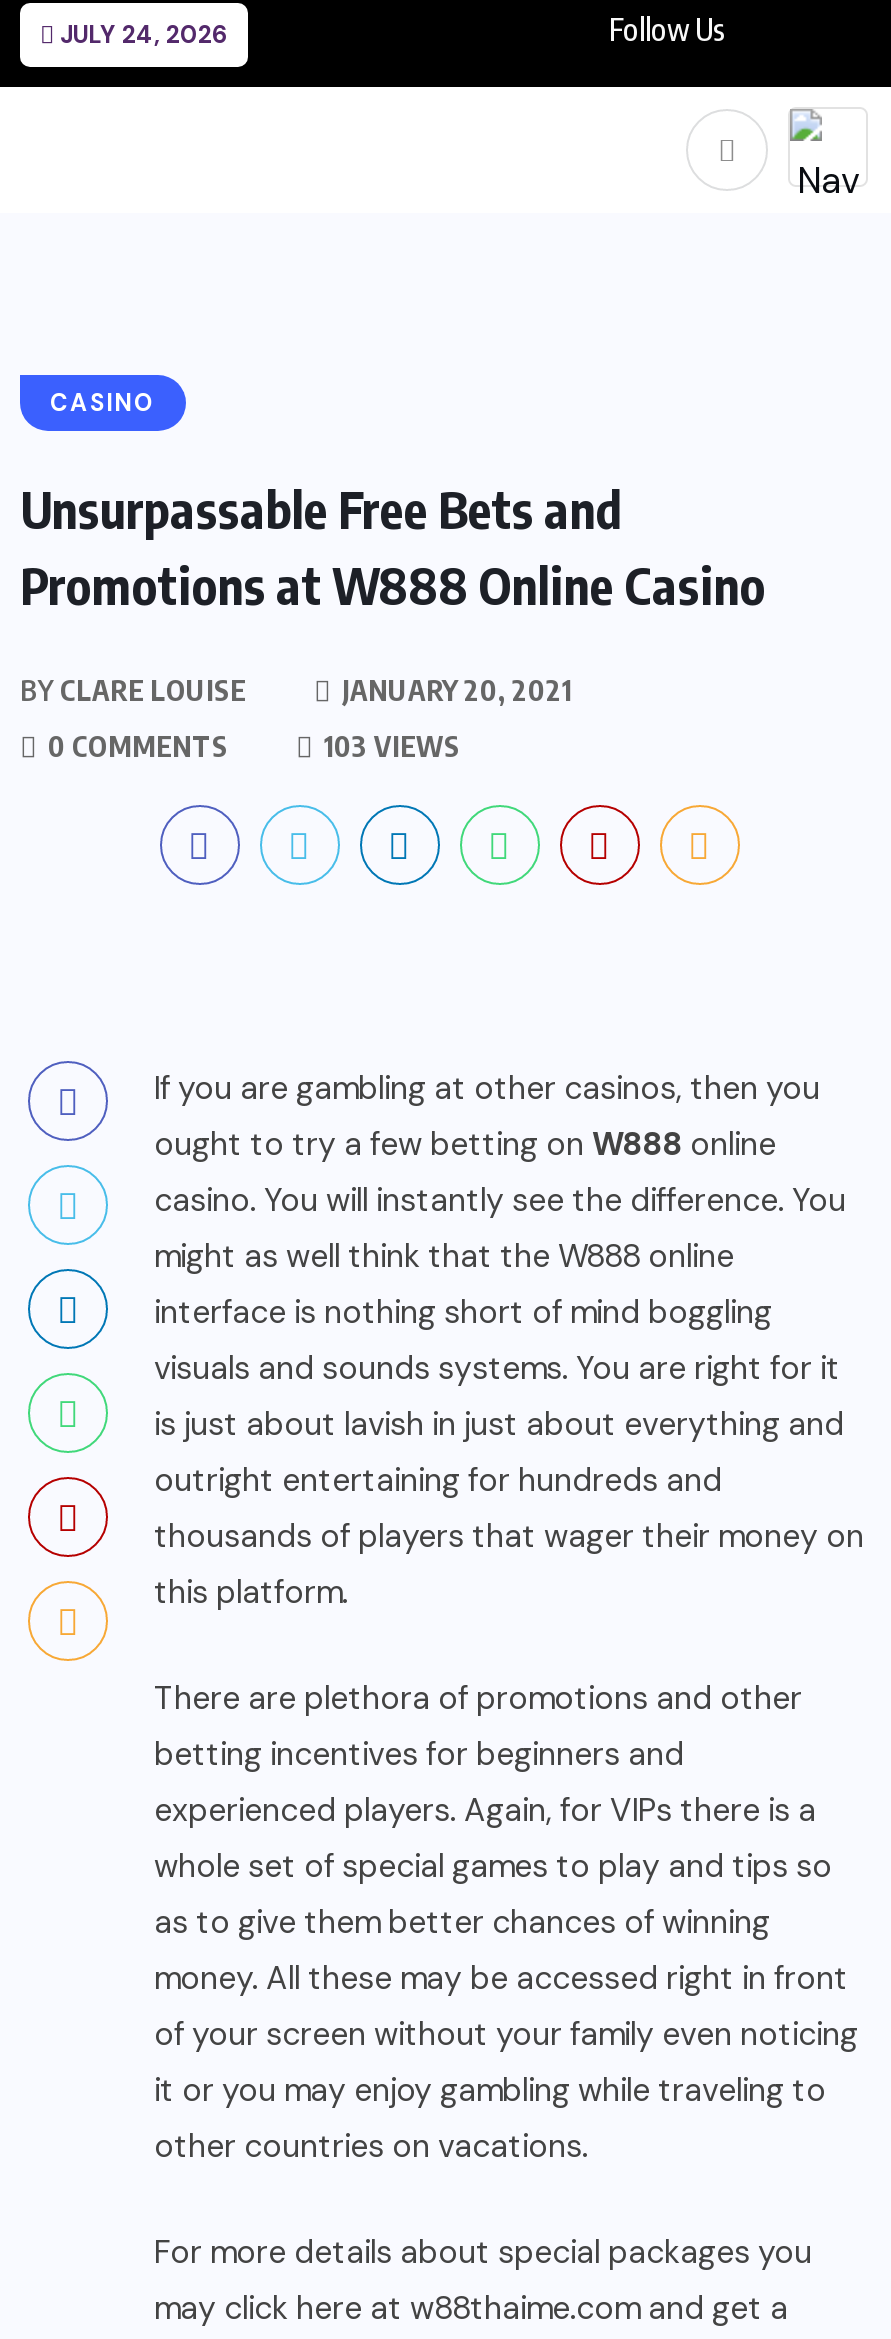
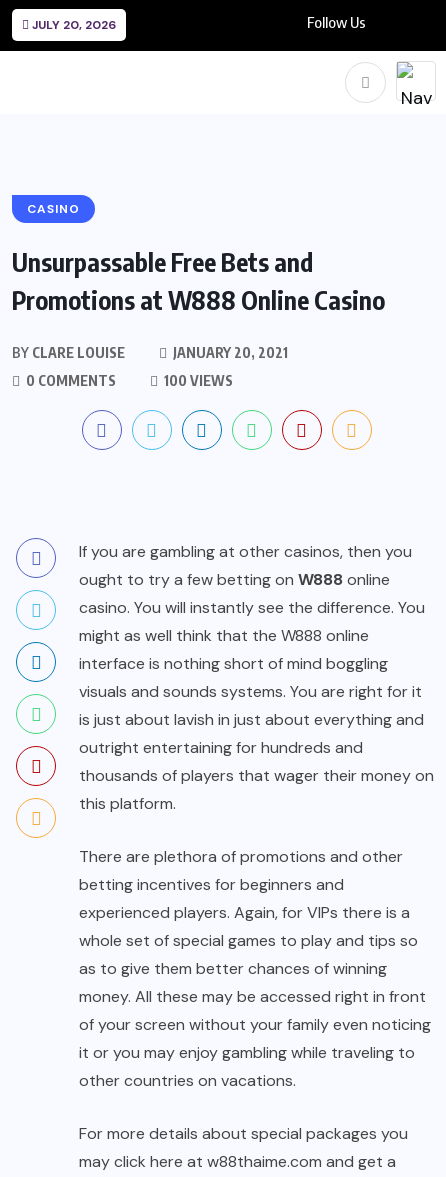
- JULY 24, 2026
+ JULY 20, 2026

- 103 VIEWS
+ 100 VIEWS
